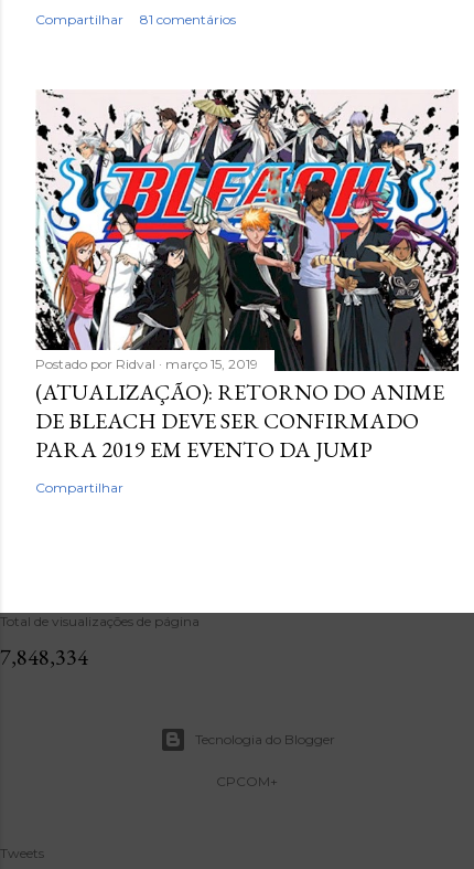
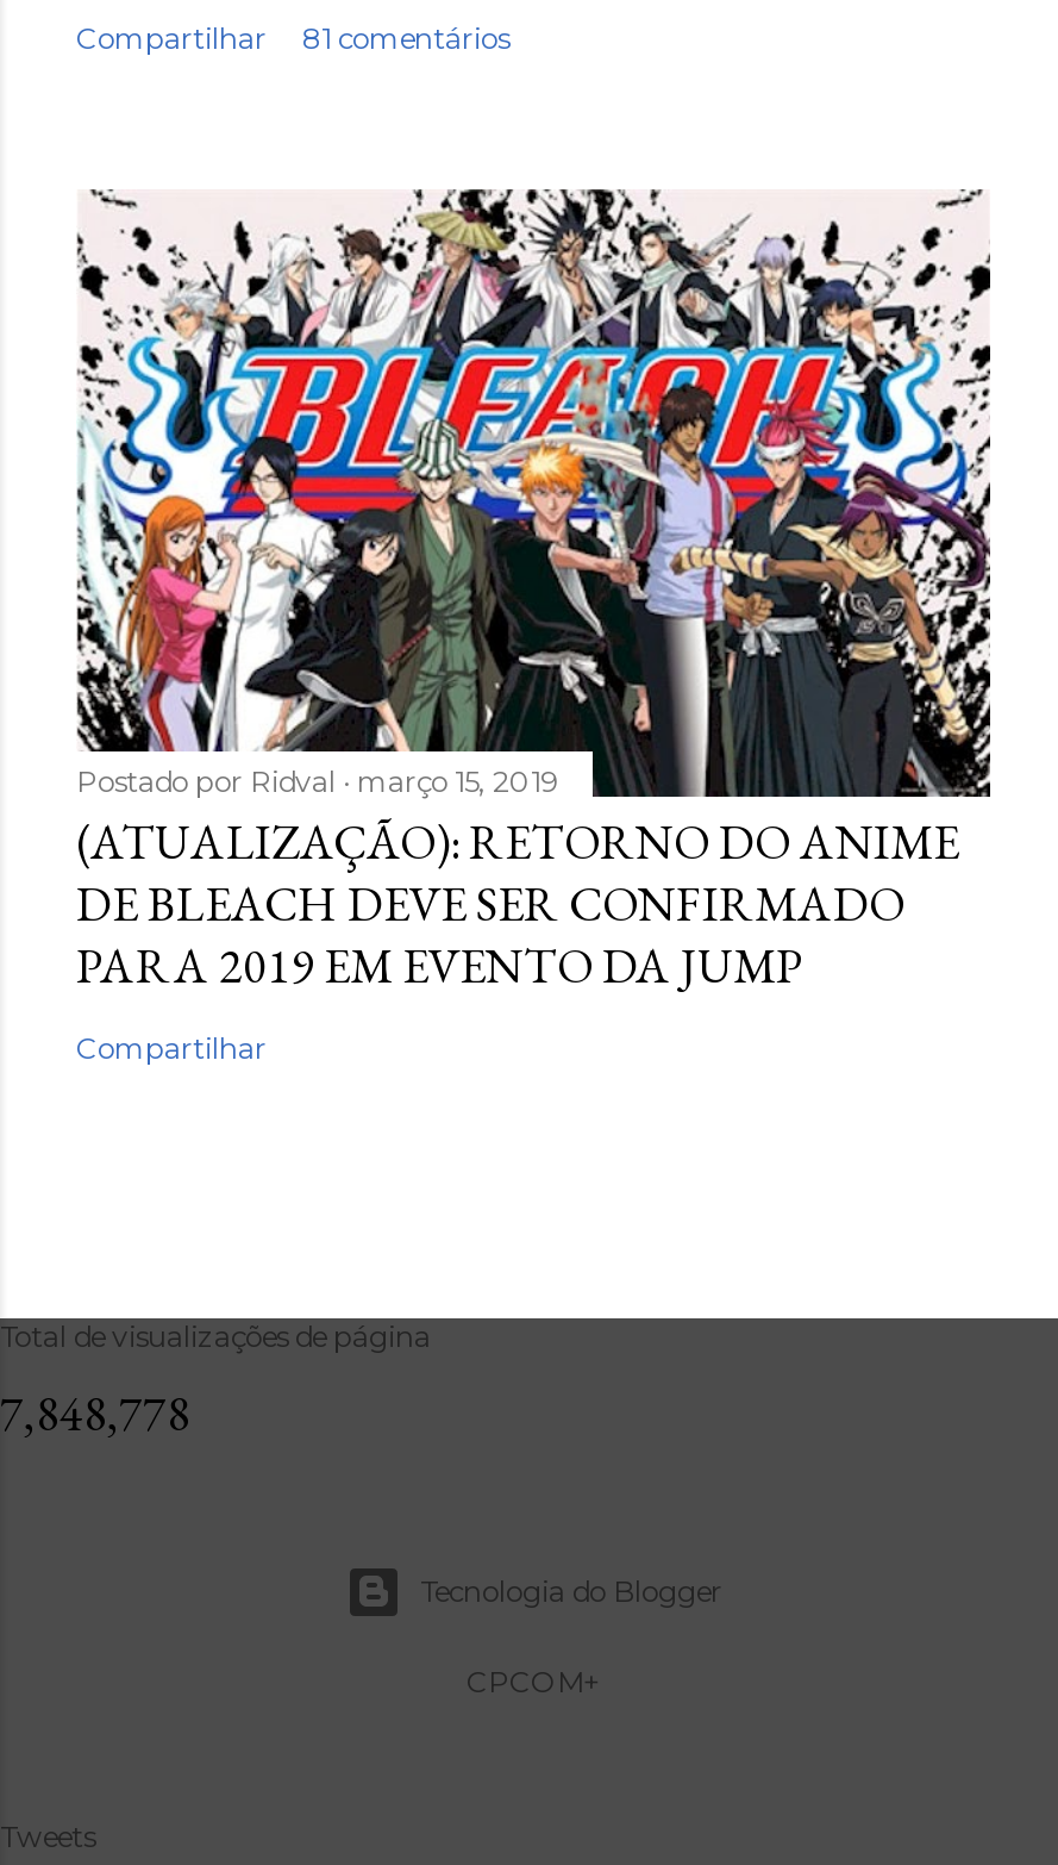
- 7,848,334
+ 7,848,778
